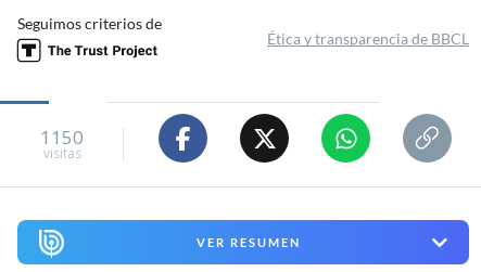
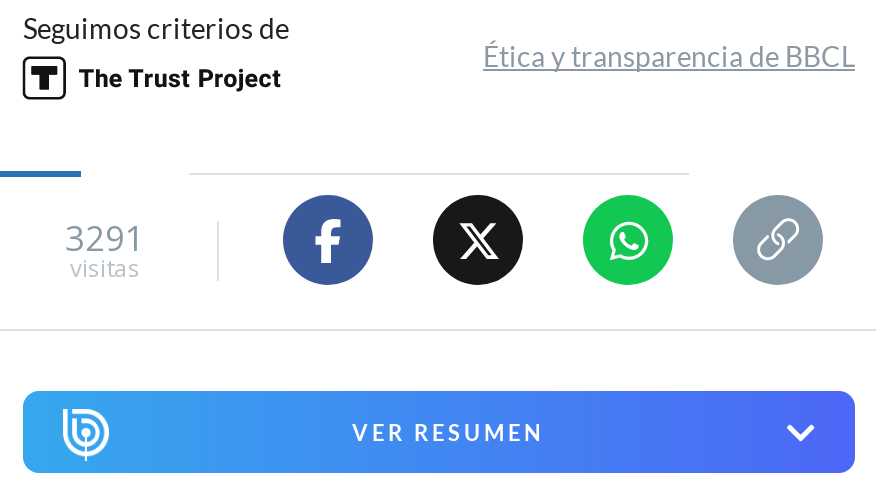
- 1150
+ 3291
